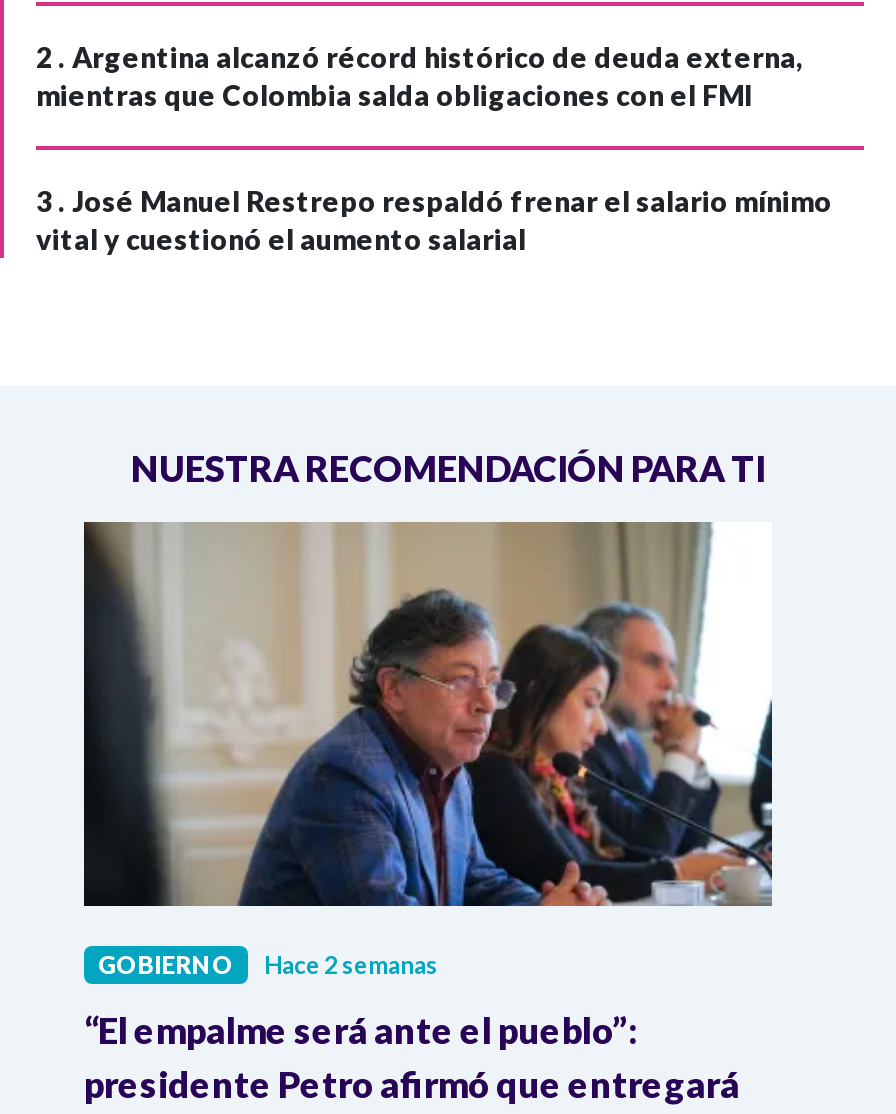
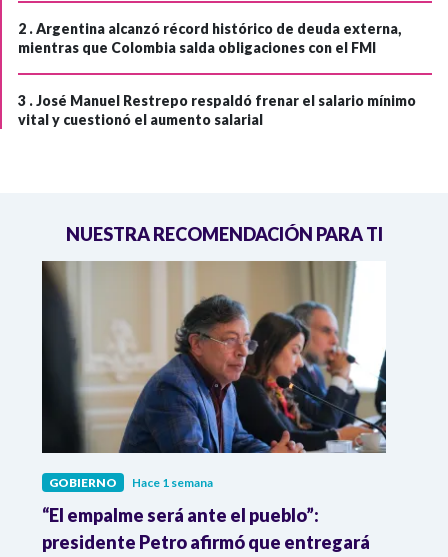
- GOBIERNO Hace 2 semanas
+ GOBIERNO Hace 1 semana
